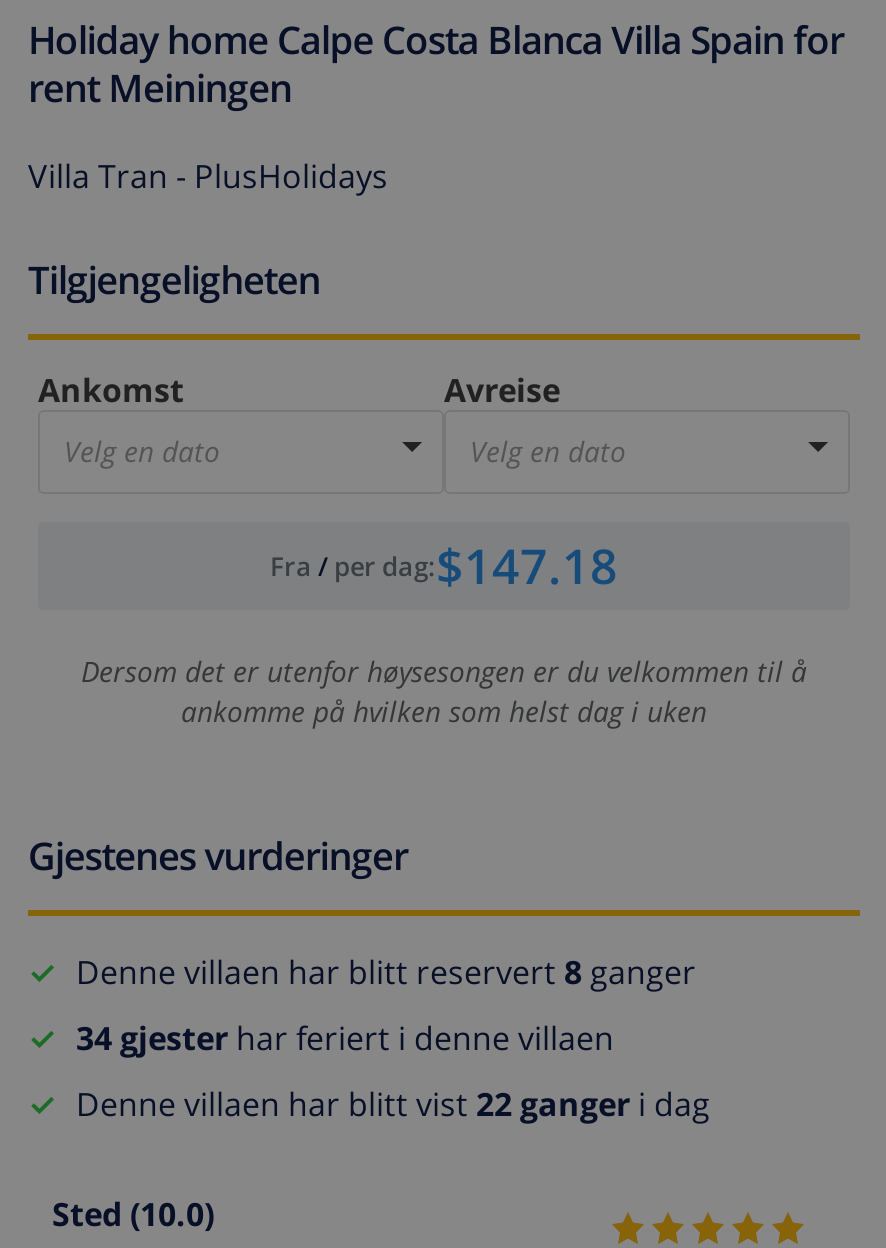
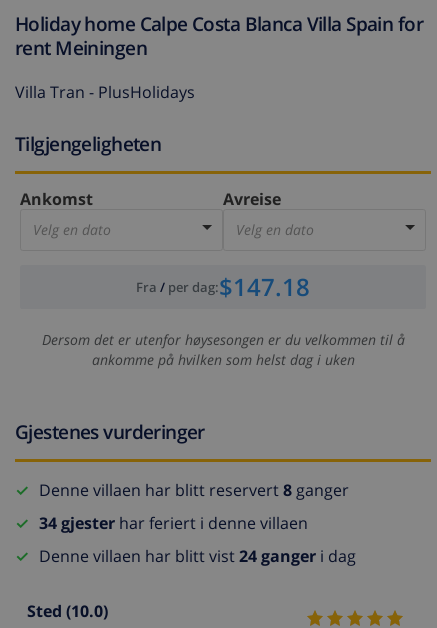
- Denne villaen har blitt vist 22 ganger i dag
+ Denne villaen har blitt vist 24 ganger i dag
